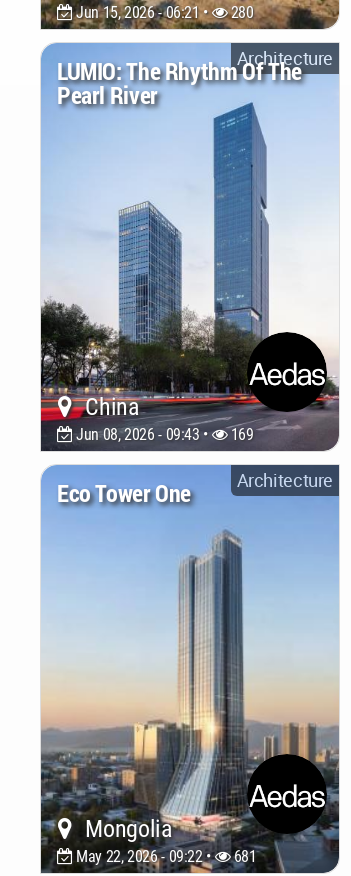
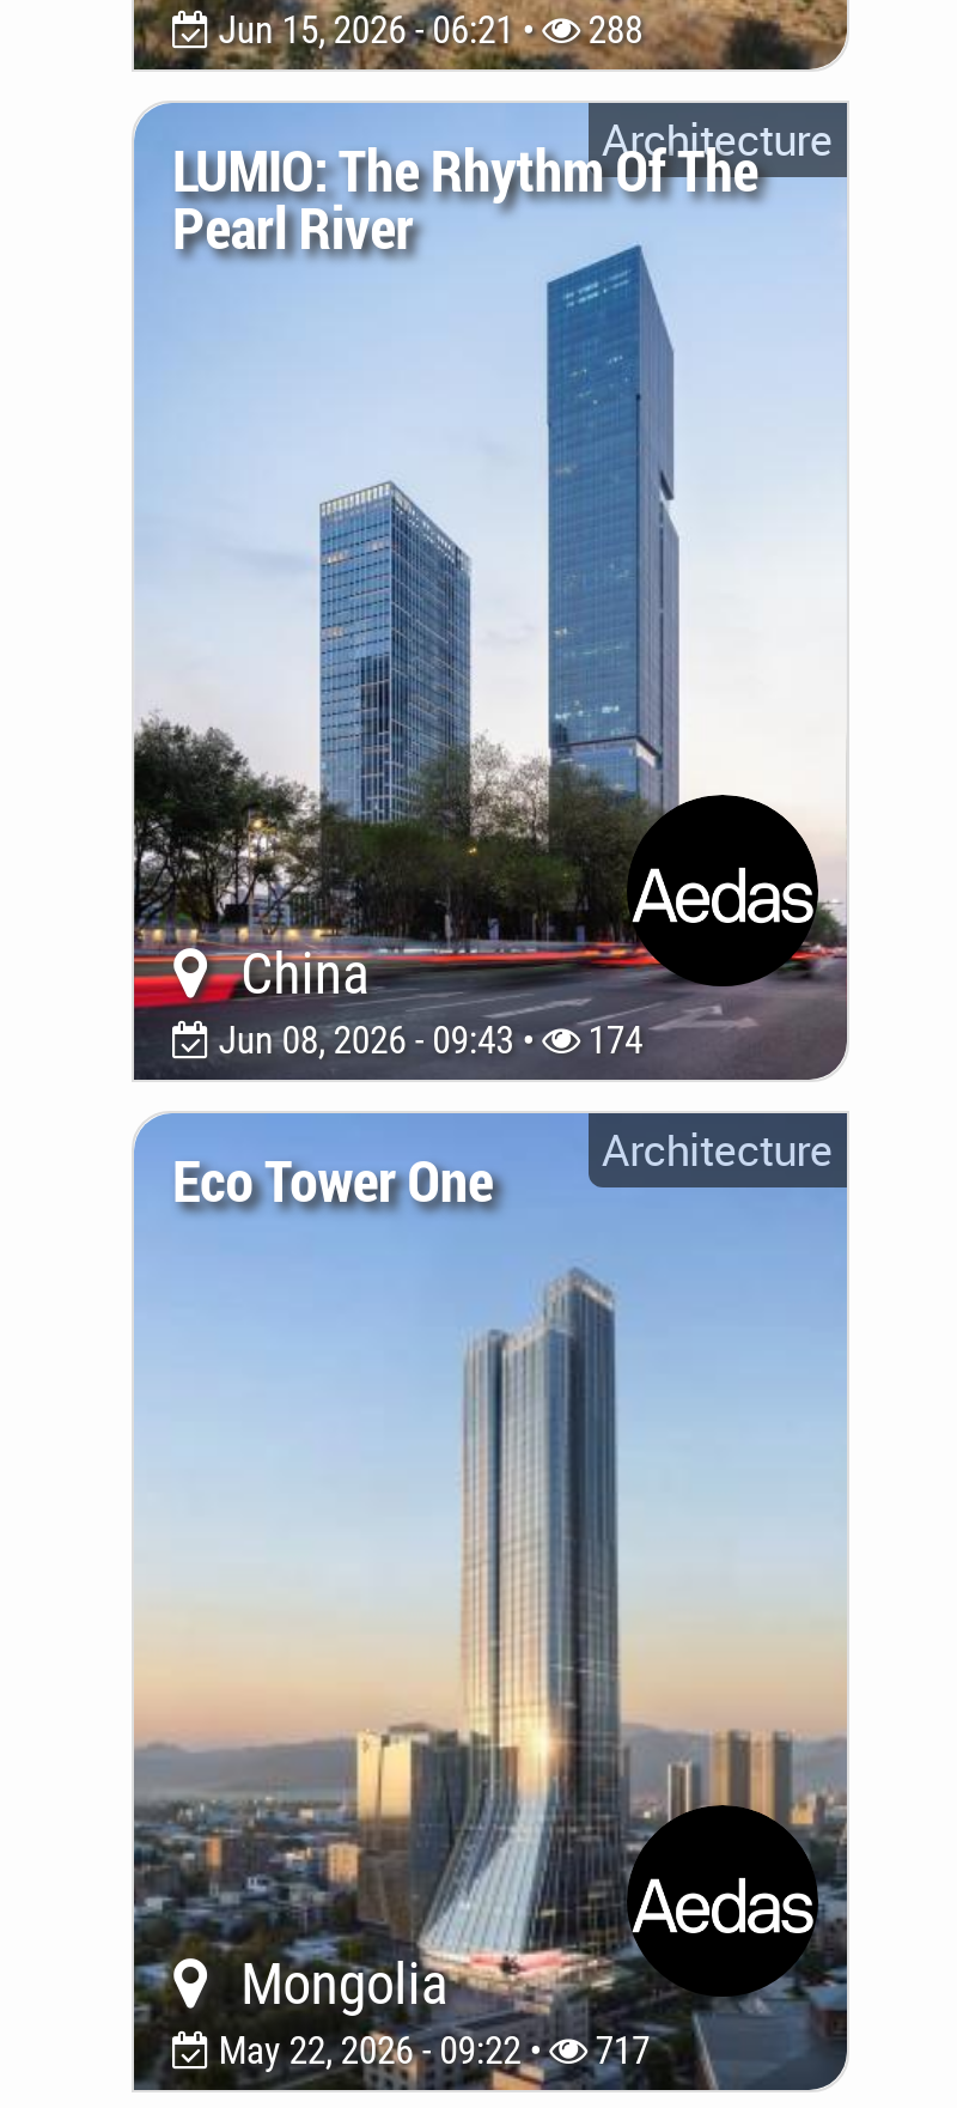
- Jun 15, 2026 - 06:21 • 280
+ Jun 15, 2026 - 06:21 • 288

- Jun 08, 2026 - 09:43 • 169
+ Jun 08, 2026 - 09:43 • 174

- May 22, 2026 - 09:22 • 681
+ May 22, 2026 - 09:22 • 717
